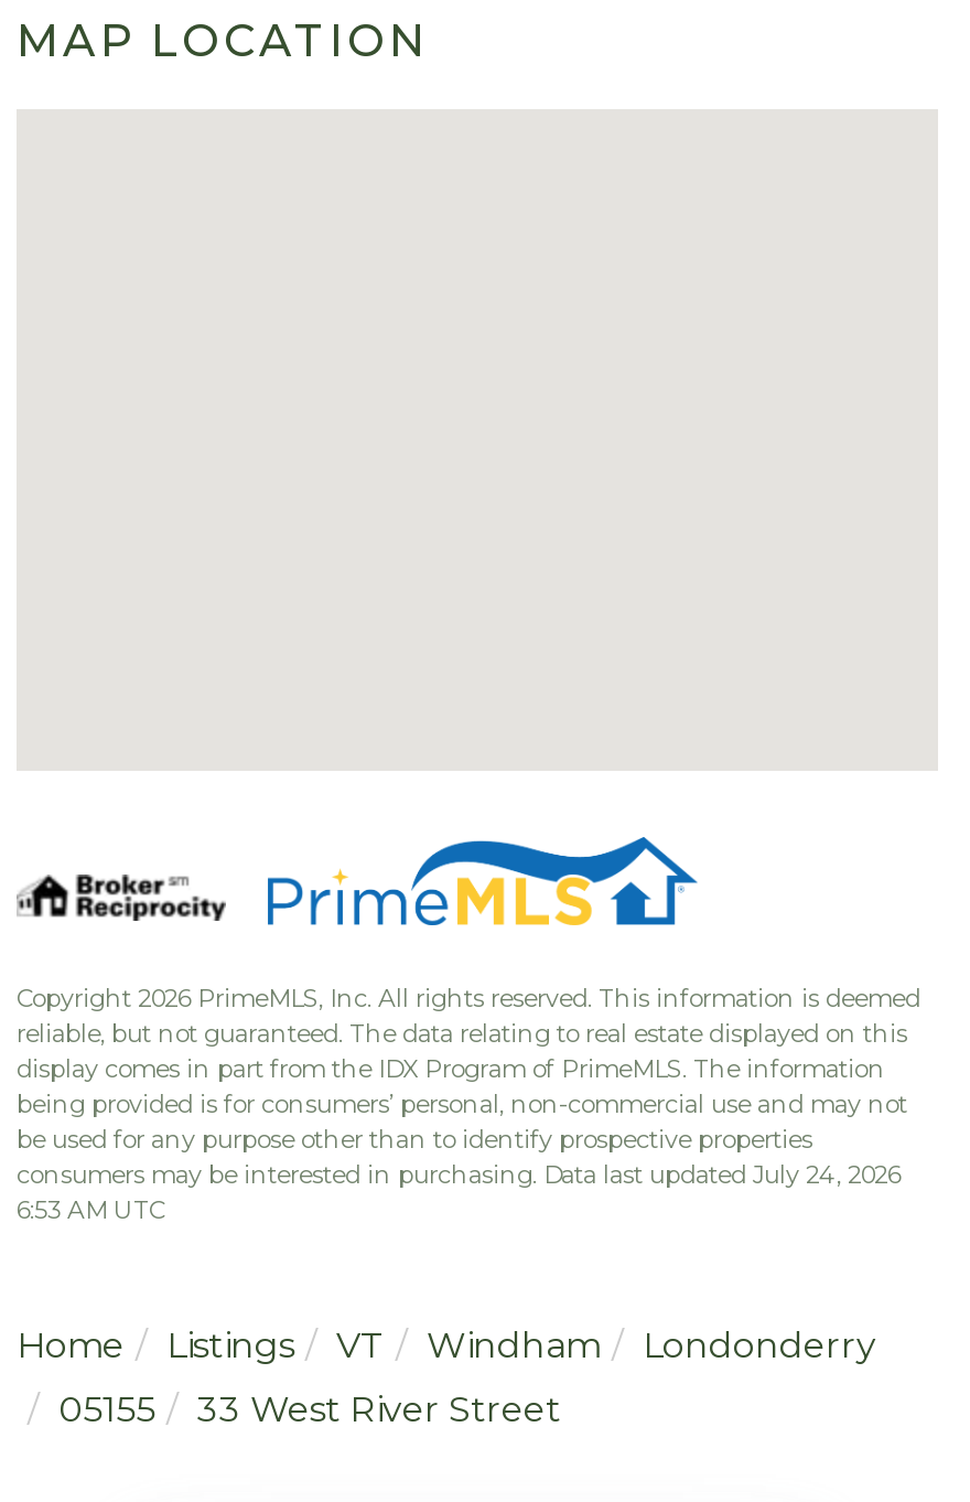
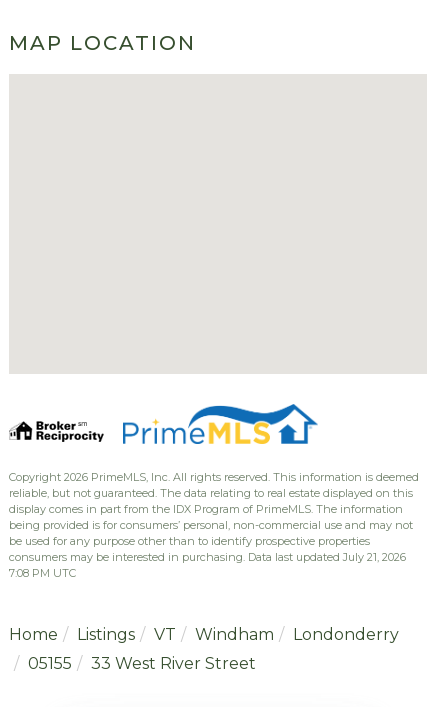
- consumers may be interested in purchasing. Data last updated July 24, 2026
+ consumers may be interested in purchasing. Data last updated July 21, 2026

- 6:53 AM UTC
+ 7:08 PM UTC
